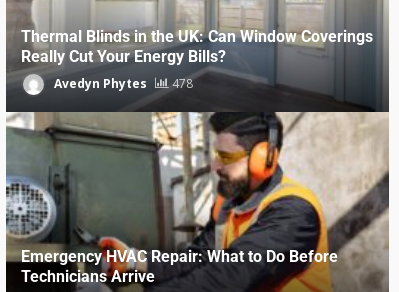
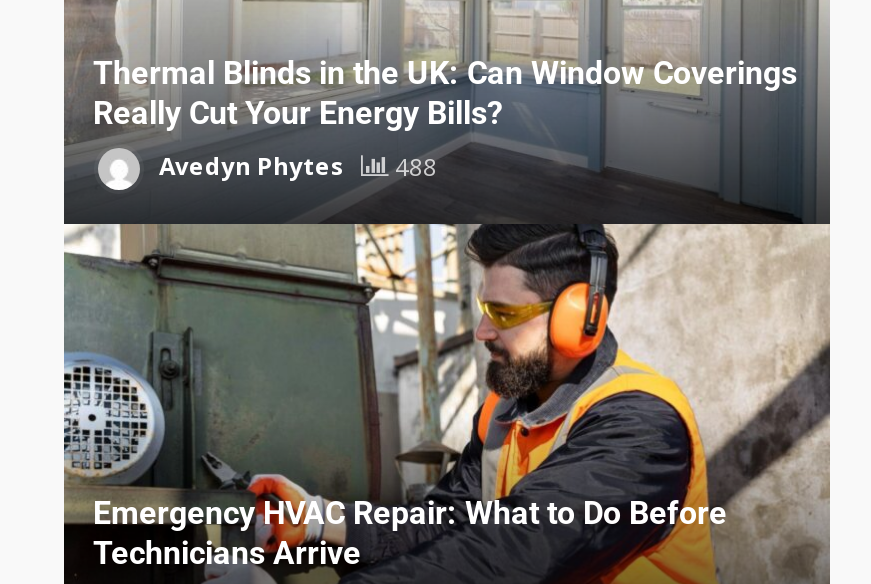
- Avedyn Phytes 478
+ Avedyn Phytes 488
